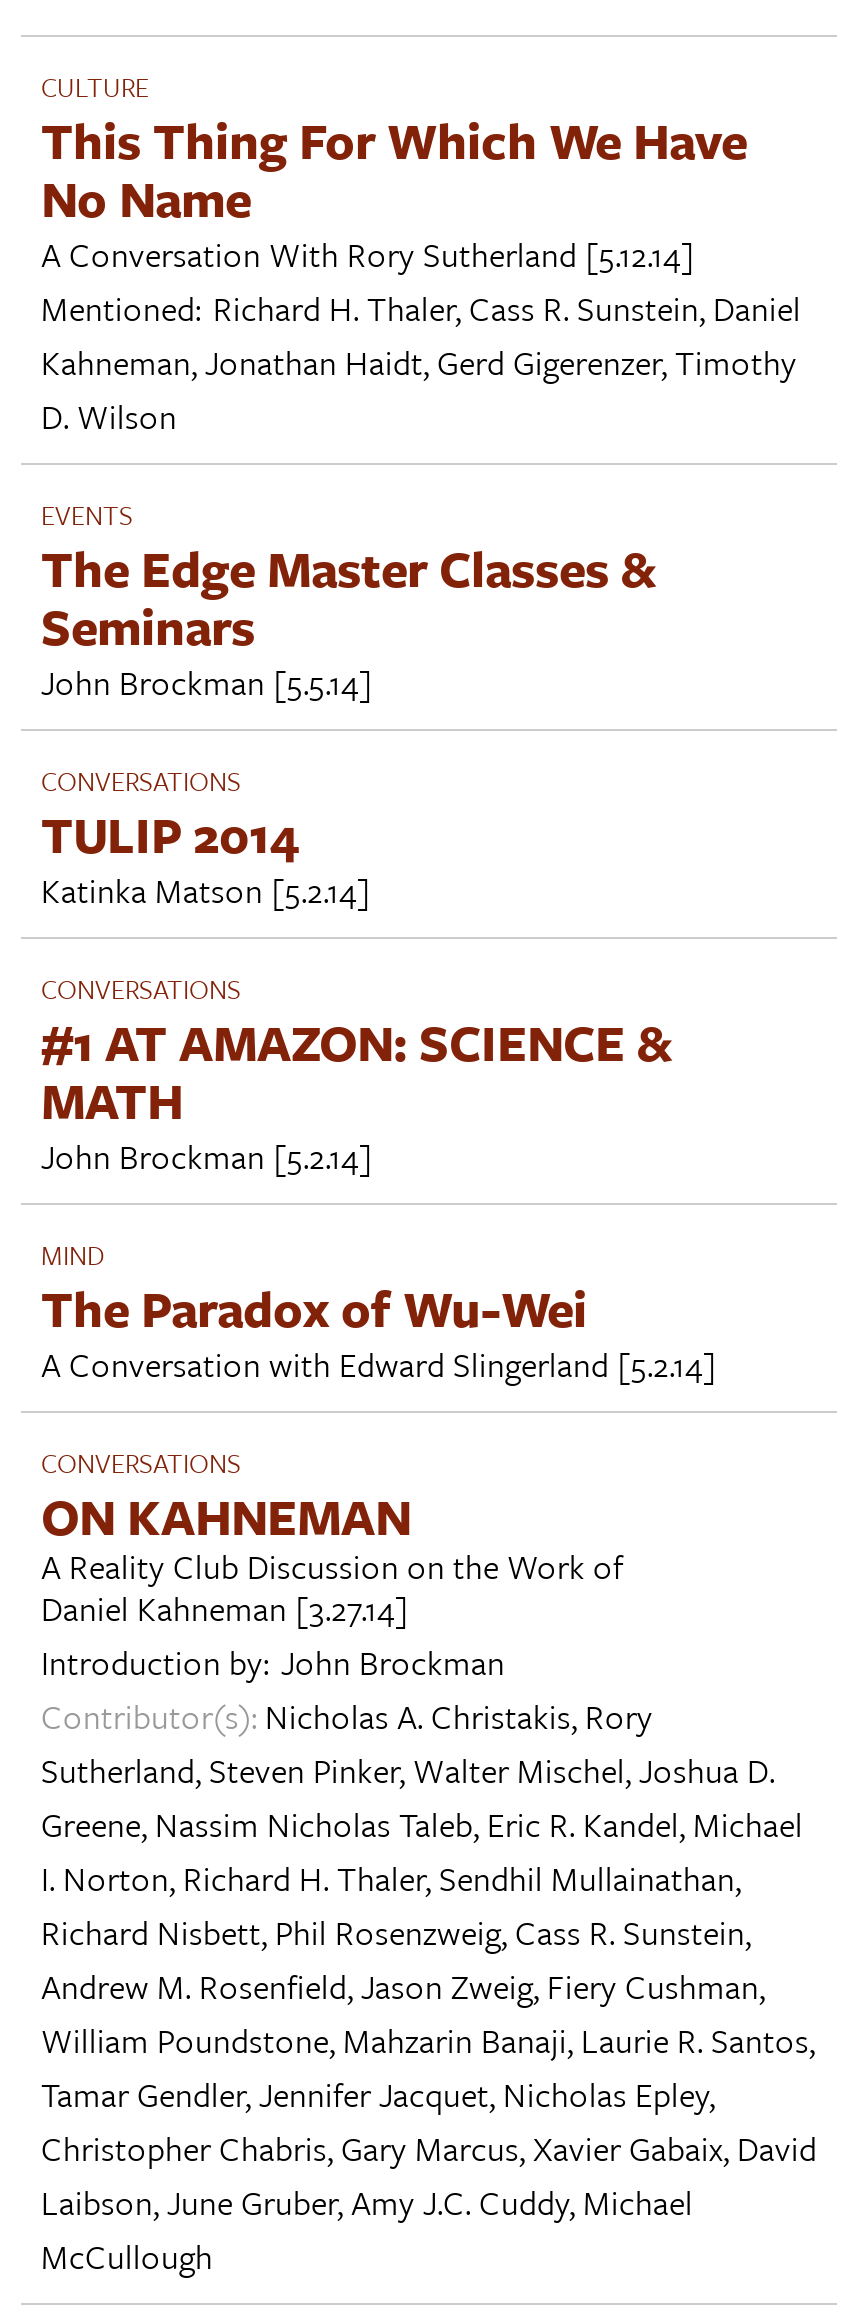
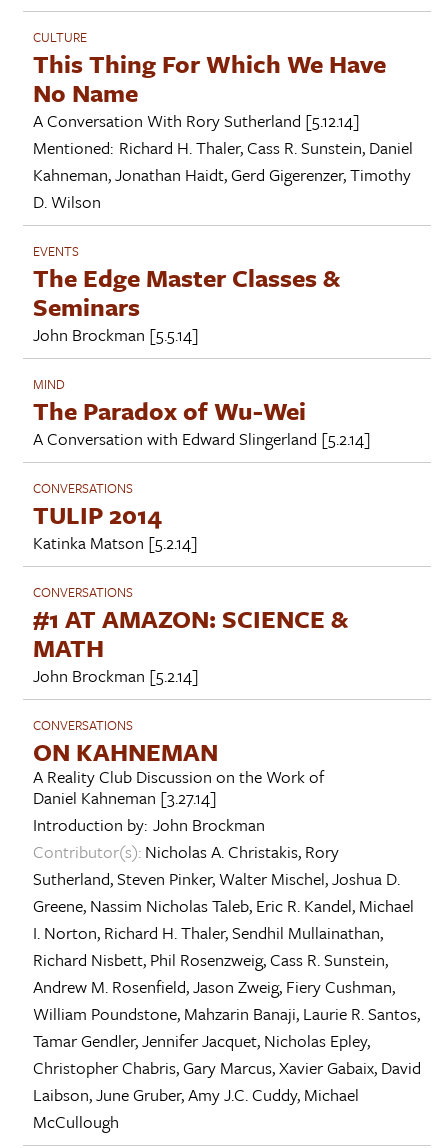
moved down: CONVERSATIONS | TULIP 2014 | Katinka Matson [5.2.14] | CONVERSATIONS | #1 AT AMAZON: SCIENCE & | MATH | John Brockman [5.2.14]

moved up: MIND | The Paradox of Wu-Wei | A Conversation with Edward Slingerland [5.2.14]
